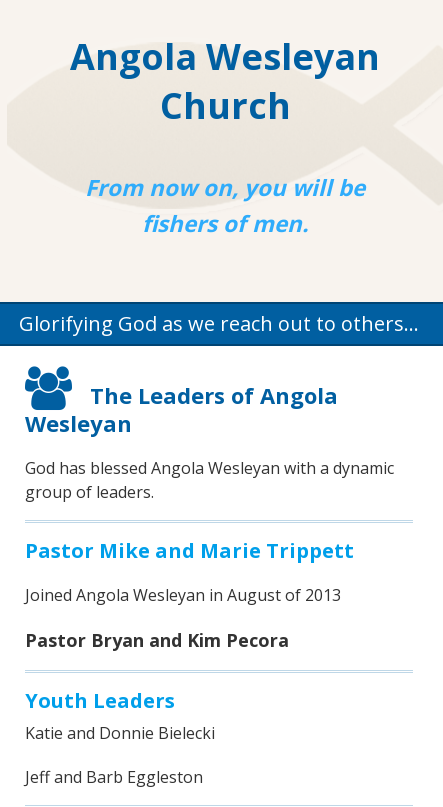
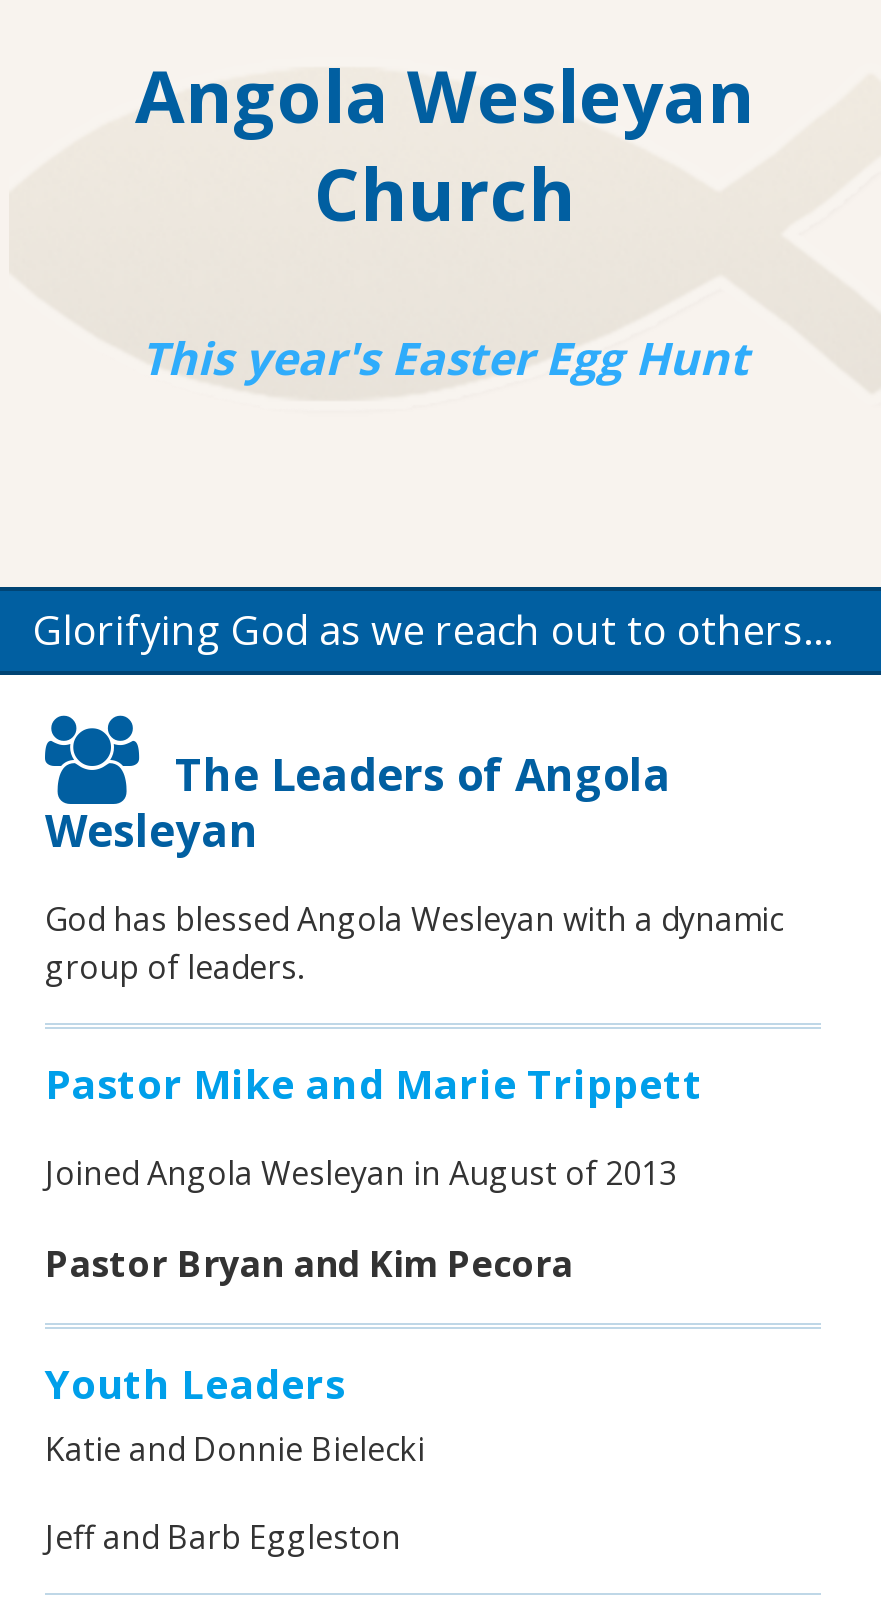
- From now on, you will be
- fishers of men.
+ This year's Easter Egg Hunt
